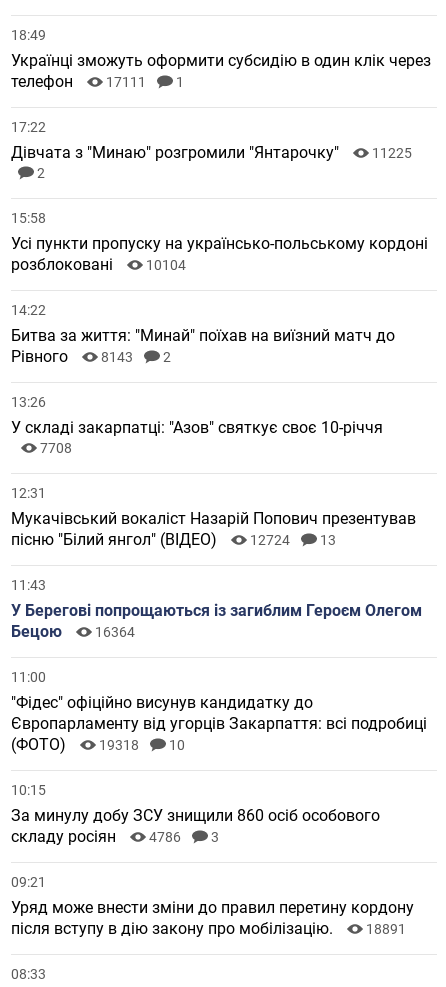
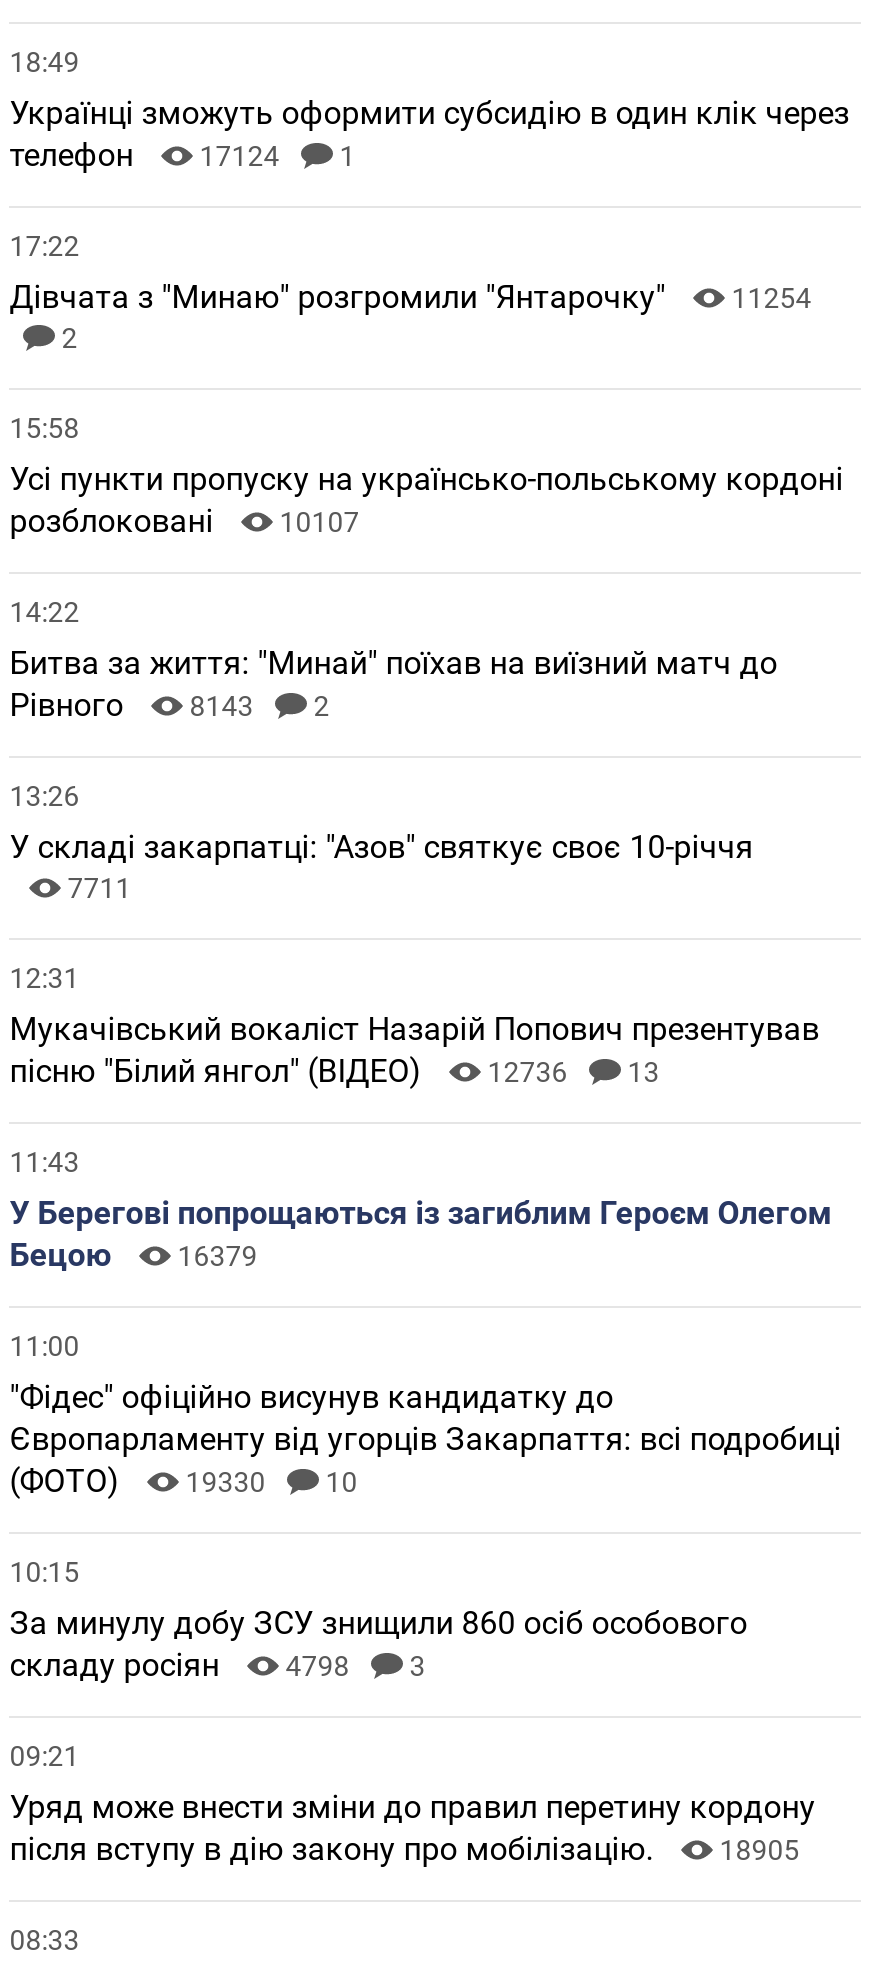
- телефон 17111 1
+ телефон 17124 1

- Дівчата з "Минаю" розгромили "Янтарочку" 11225
+ Дівчата з "Минаю" розгромили "Янтарочку" 11254

- розблоковані 10104
+ розблоковані 10107

- 7708
+ 7711

- пісню "Білий янгол" (ВІДЕО) 12724 13
+ пісню "Білий янгол" (ВІДЕО) 12736 13

- Бецою 16364
+ Бецою 16379

- (ФОТО) 19318 10
+ (ФОТО) 19330 10

- складу росіян 4786 3
+ складу росіян 4798 3

- після вступу в дію закону про мобілізацію. 18891
+ після вступу в дію закону про мобілізацію. 18905
